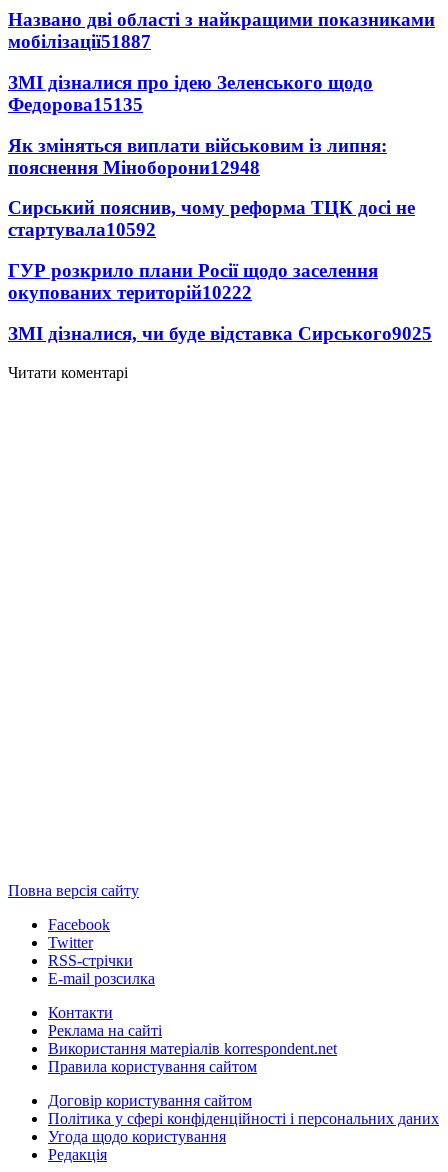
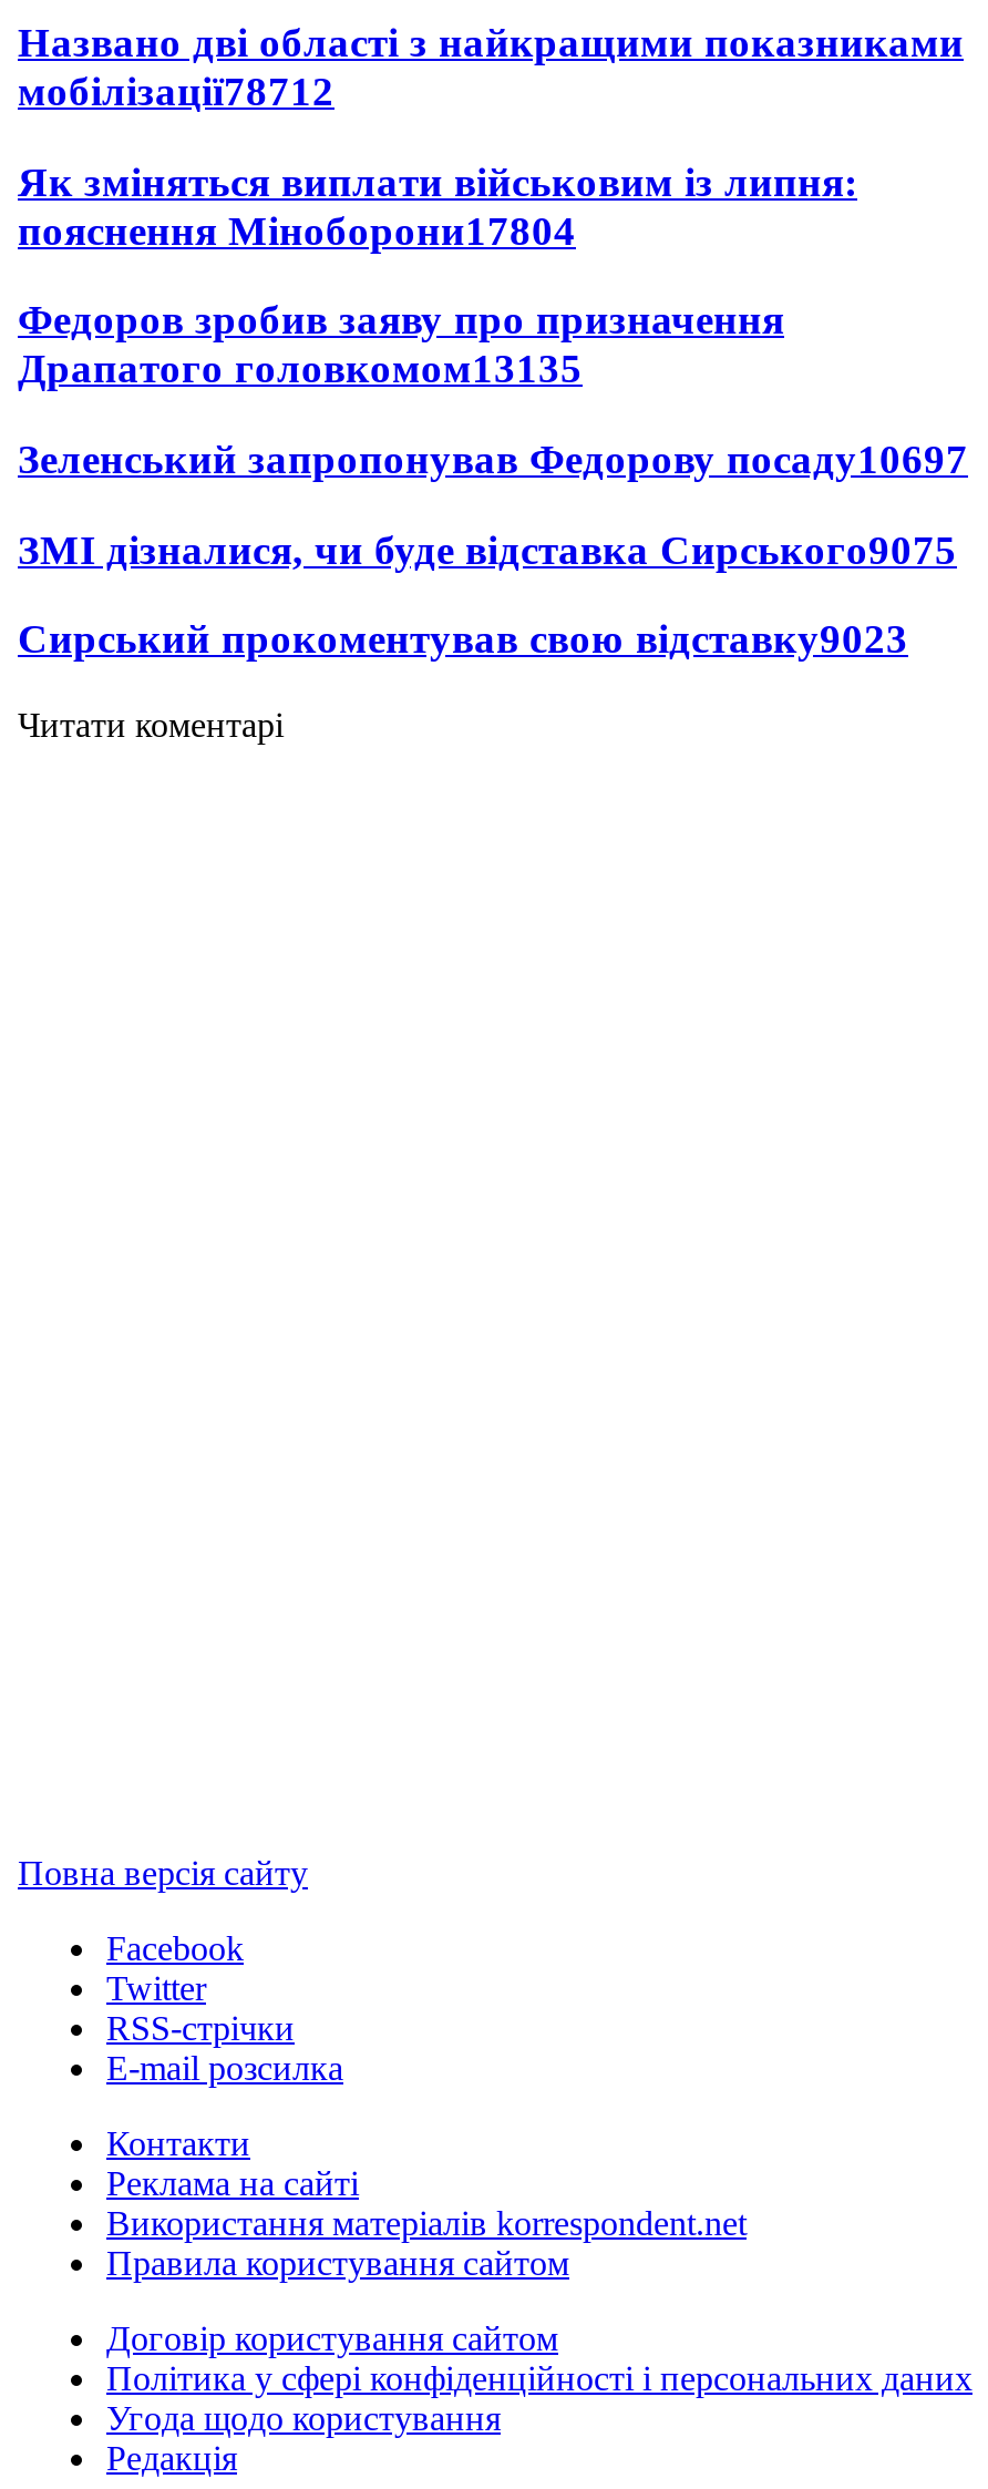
- мобілізації51887
- ЗМІ дізналися про ідею Зеленського щодо
- Федорова15135
+ мобілізації78712

moved up: Як зміняться виплати військовим із липня:

- пояснення Міноборони12948
- Сирський пояснив, чому реформа ТЦК досі не
- стартувала10592
- ГУР розкрило плани Росії щодо заселення
- окупованих територій10222
- ЗМІ дізналися, чи буде відставка Сирського9025
+ пояснення Міноборони17804
+ Федоров зробив заяву про призначення
+ Драпатого головкомом13135
+ Зеленський запропонував Федорову посаду10697
+ ЗМІ дізналися, чи буде відставка Сирського9075
+ Сирський прокоментував свою відставку9023
